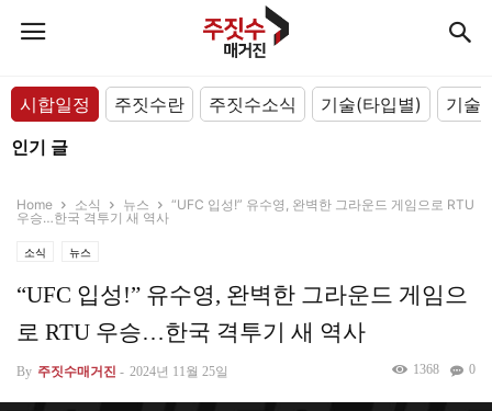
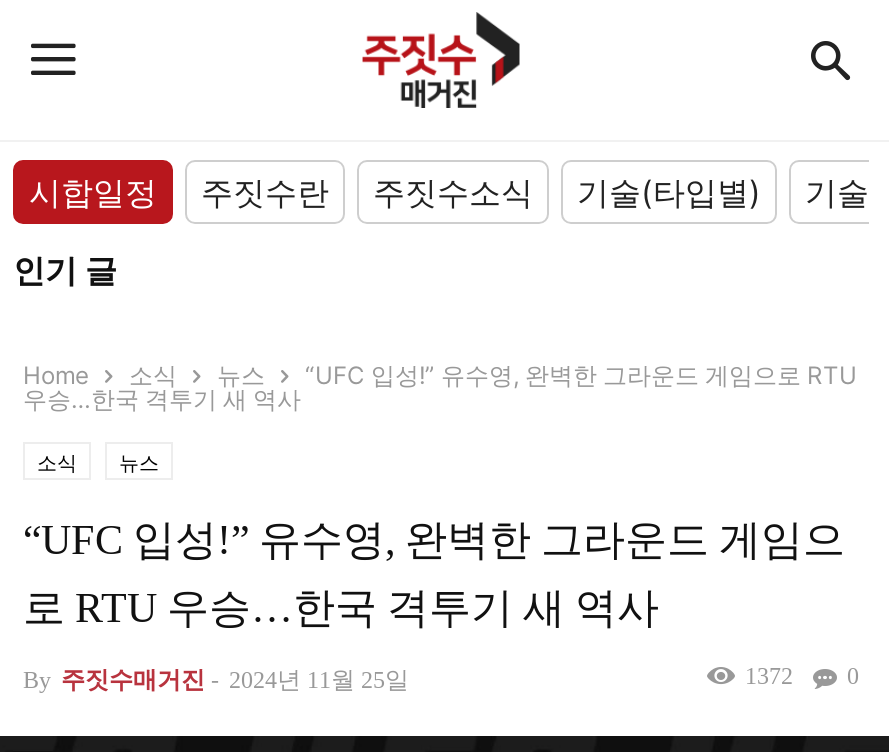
- 1368 0
+ 1372 0
